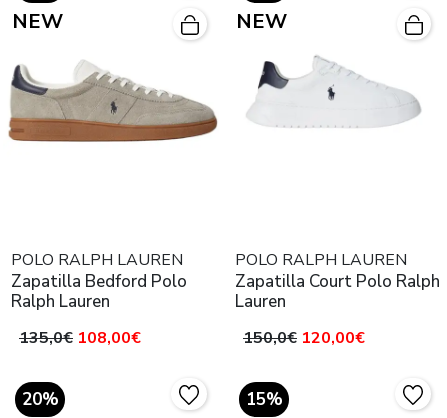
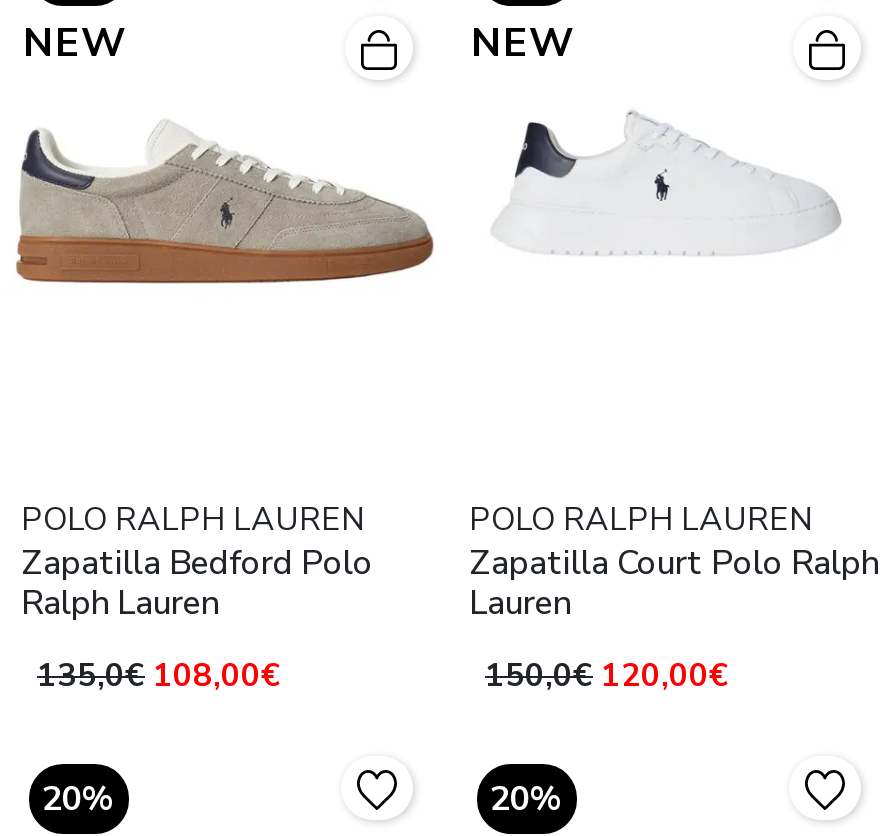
- 15%
+ 20%
